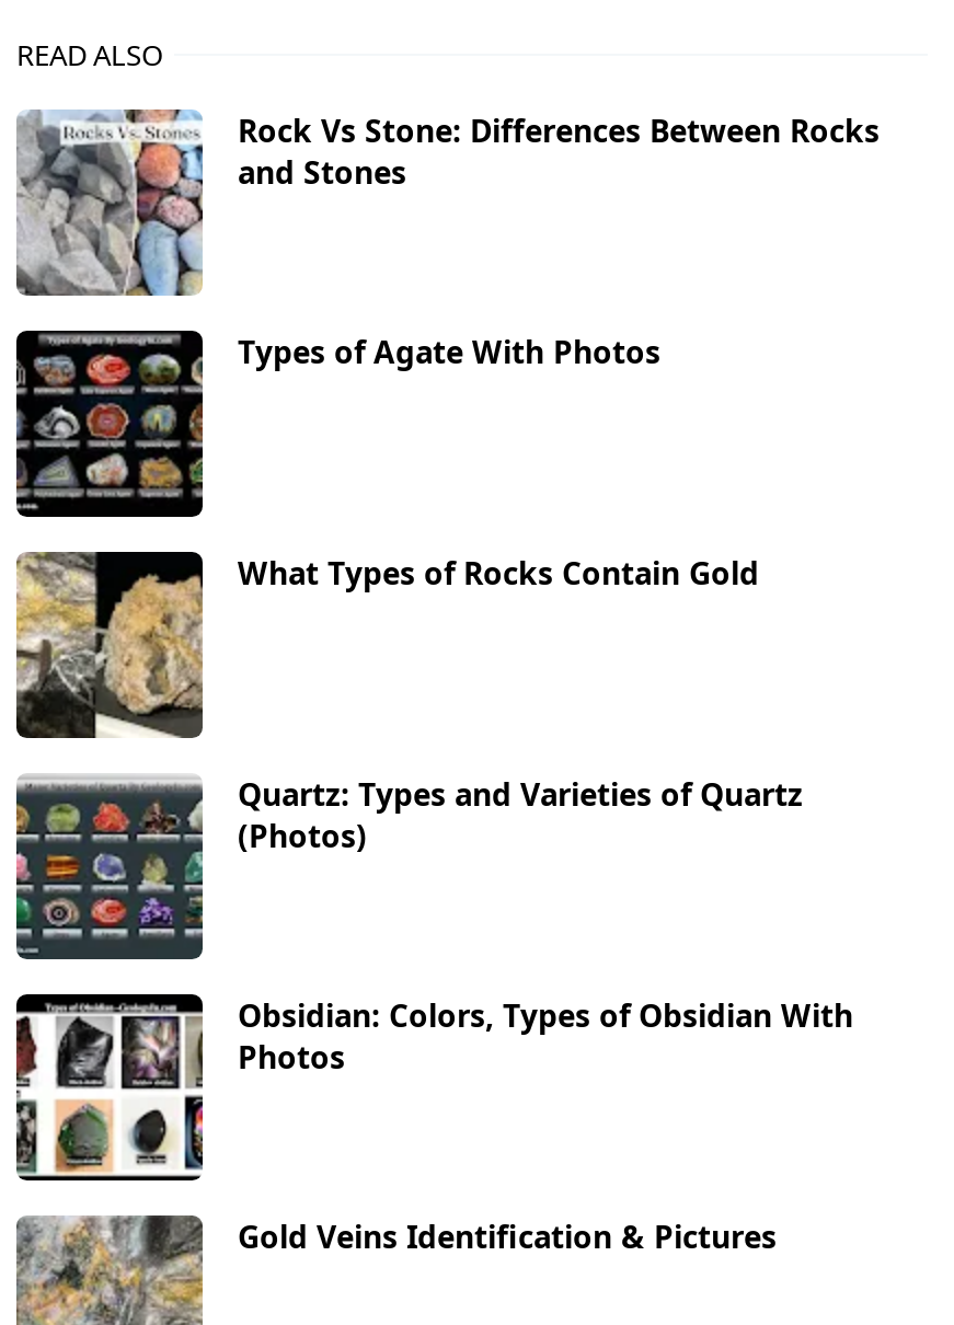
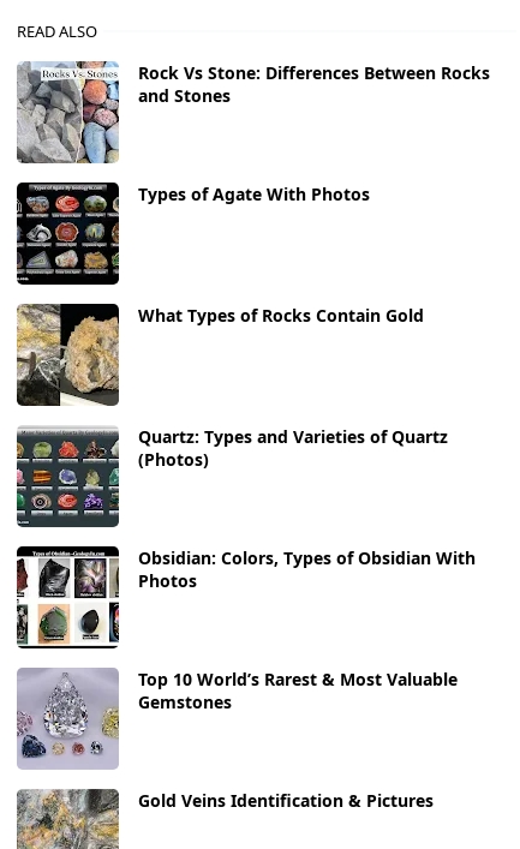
+ [image]
+ Top 10 World’s Rarest & Most Valuable
+ Gemstones
